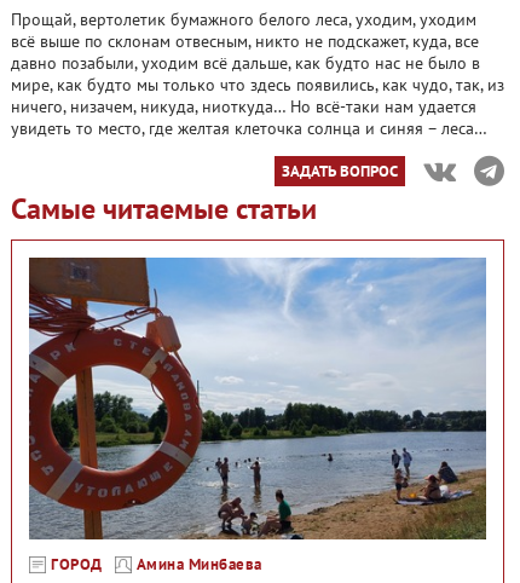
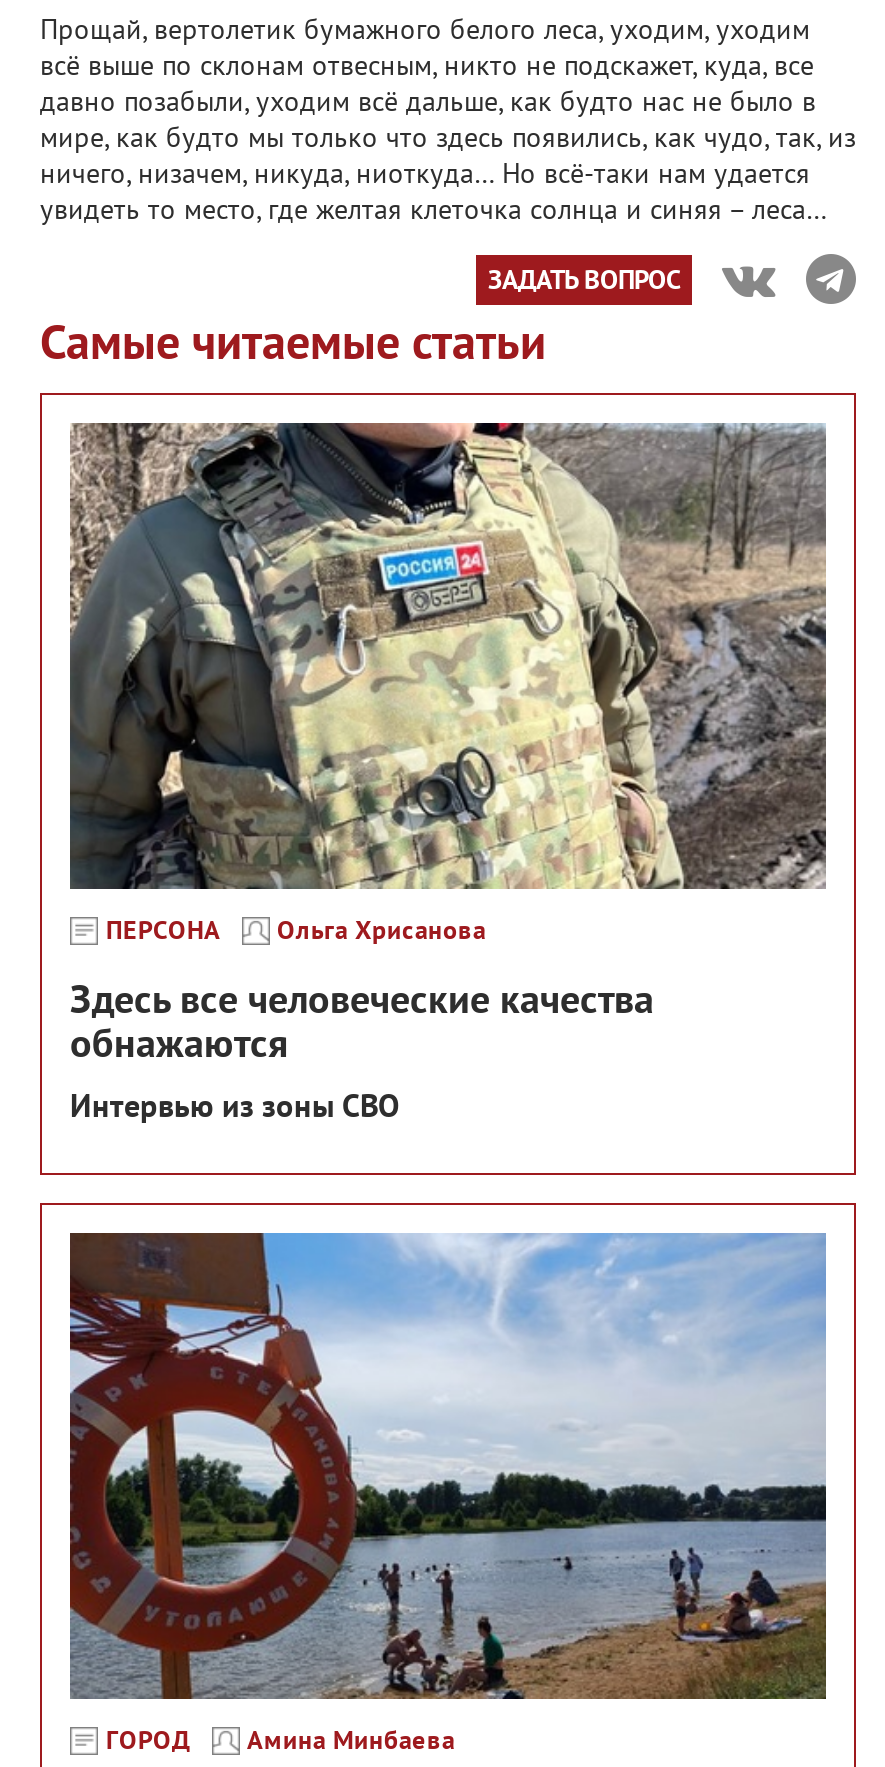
+ [image]
+ ПЕРСОНА
+ Ольга Хрисанова
+ Здесь все человеческие качества
+ обнажаются
+ Интервью из зоны СВО
